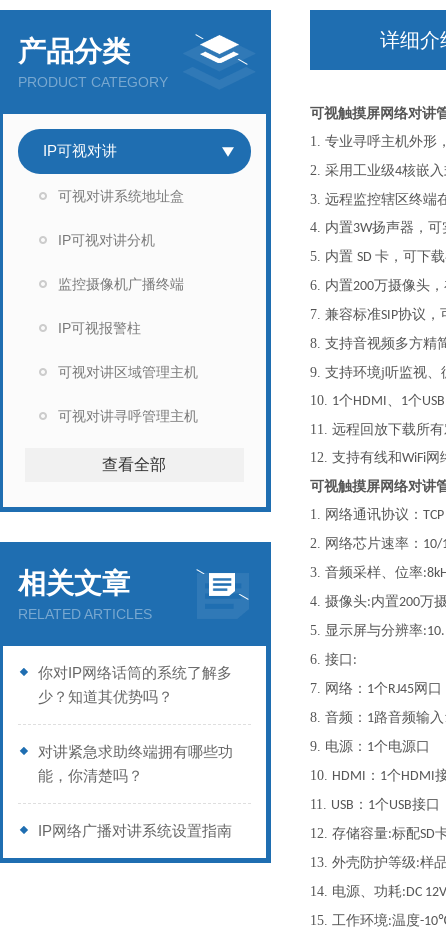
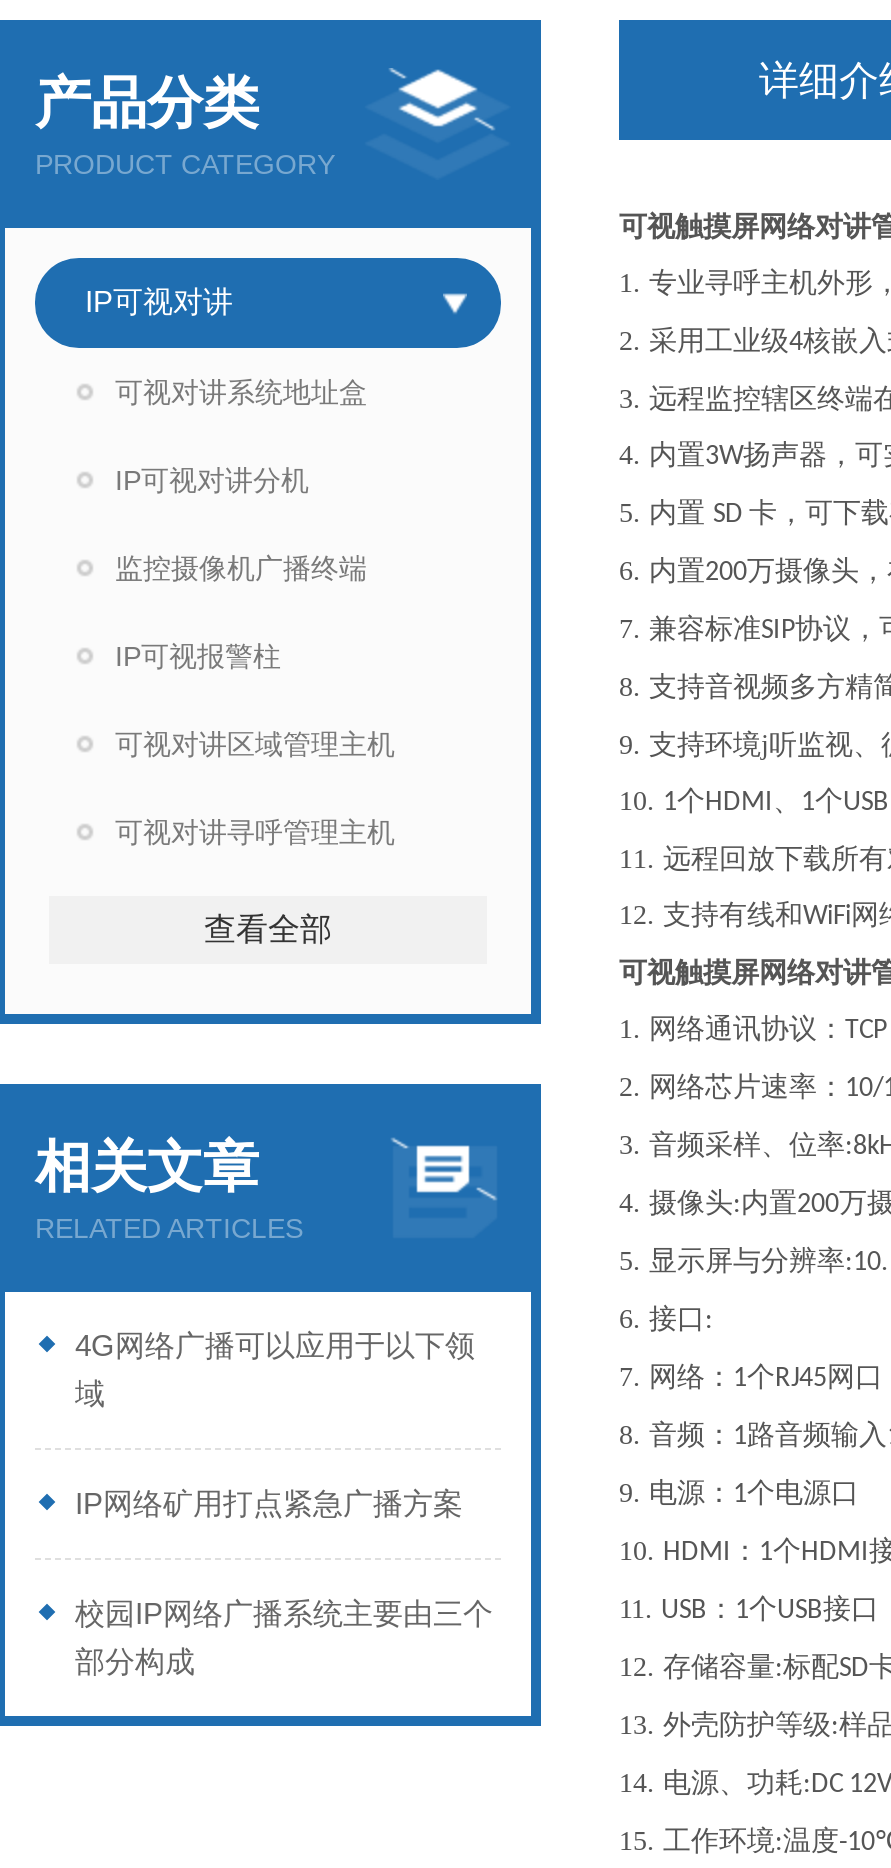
- 你对IP网络话筒的系统了解多
- 少？知道其优势吗？
+ 4G网络广播可以应用于以下领
+ 域

- 对讲紧急求助终端拥有哪些功
- 能，你清楚吗？
+ IP网络矿用打点紧急广播方案

- IP网络广播对讲系统设置指南
+ 校园IP网络广播系统主要由三个
+ 部分构成
